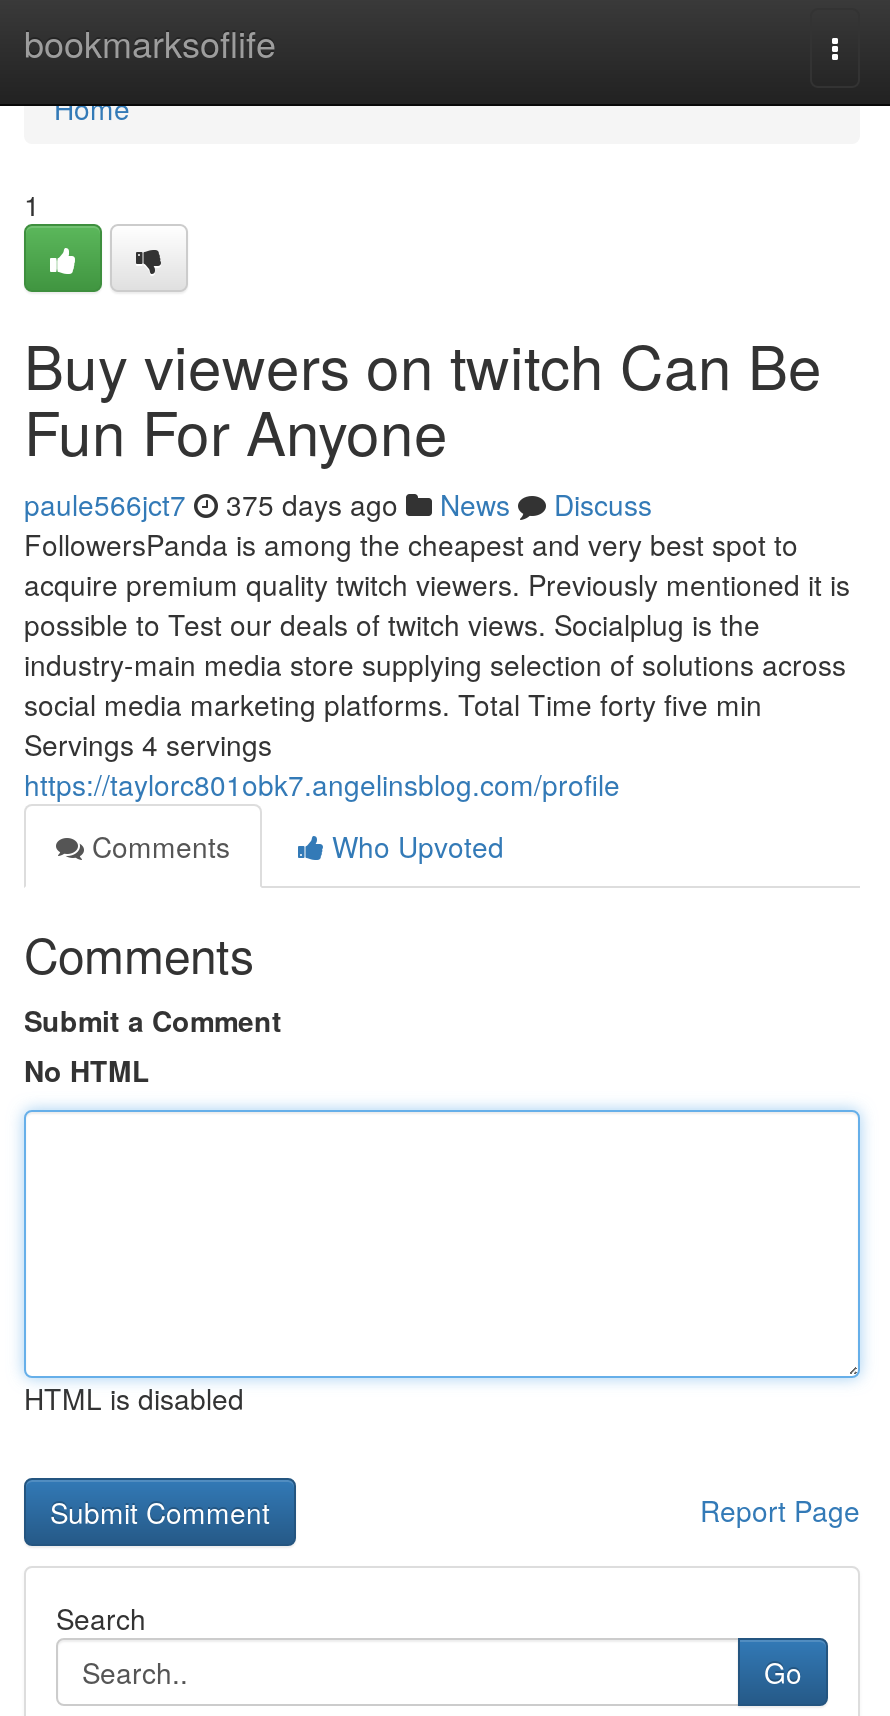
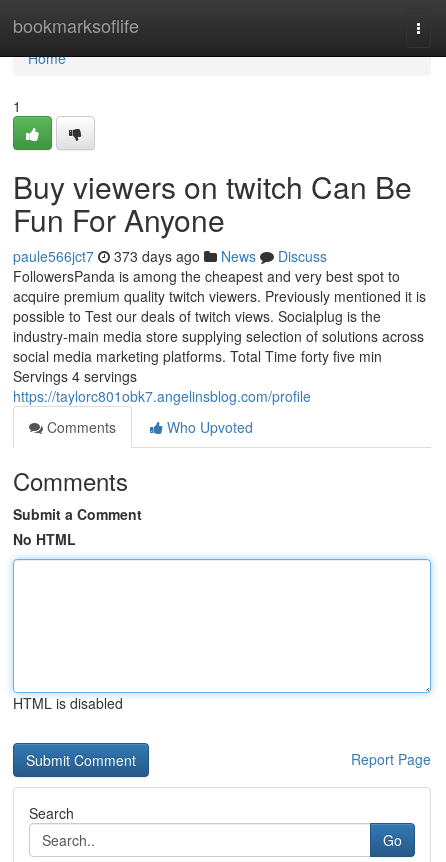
- paule566jct7 375 days ago News Discuss
+ paule566jct7 373 days ago News Discuss
